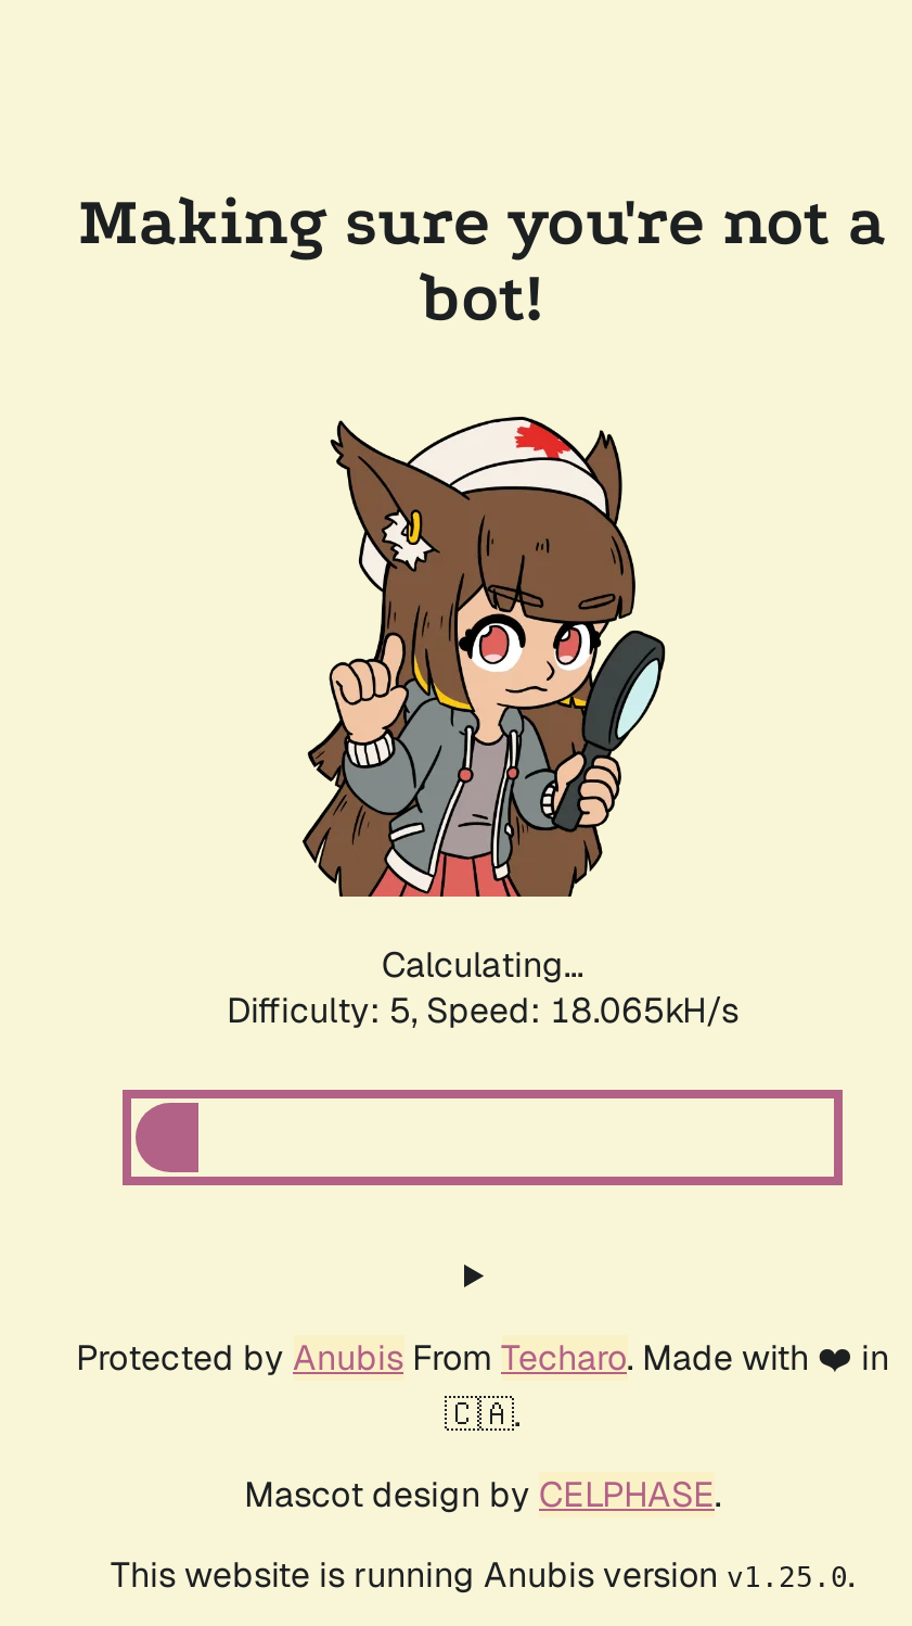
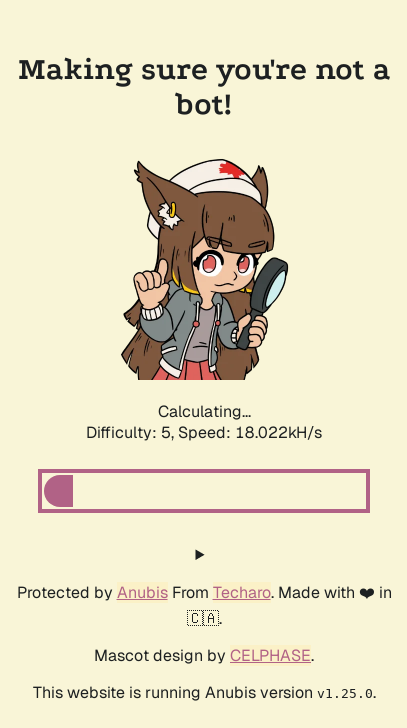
- Difficulty: 5, Speed: 18.065kH/s
+ Difficulty: 5, Speed: 18.022kH/s
